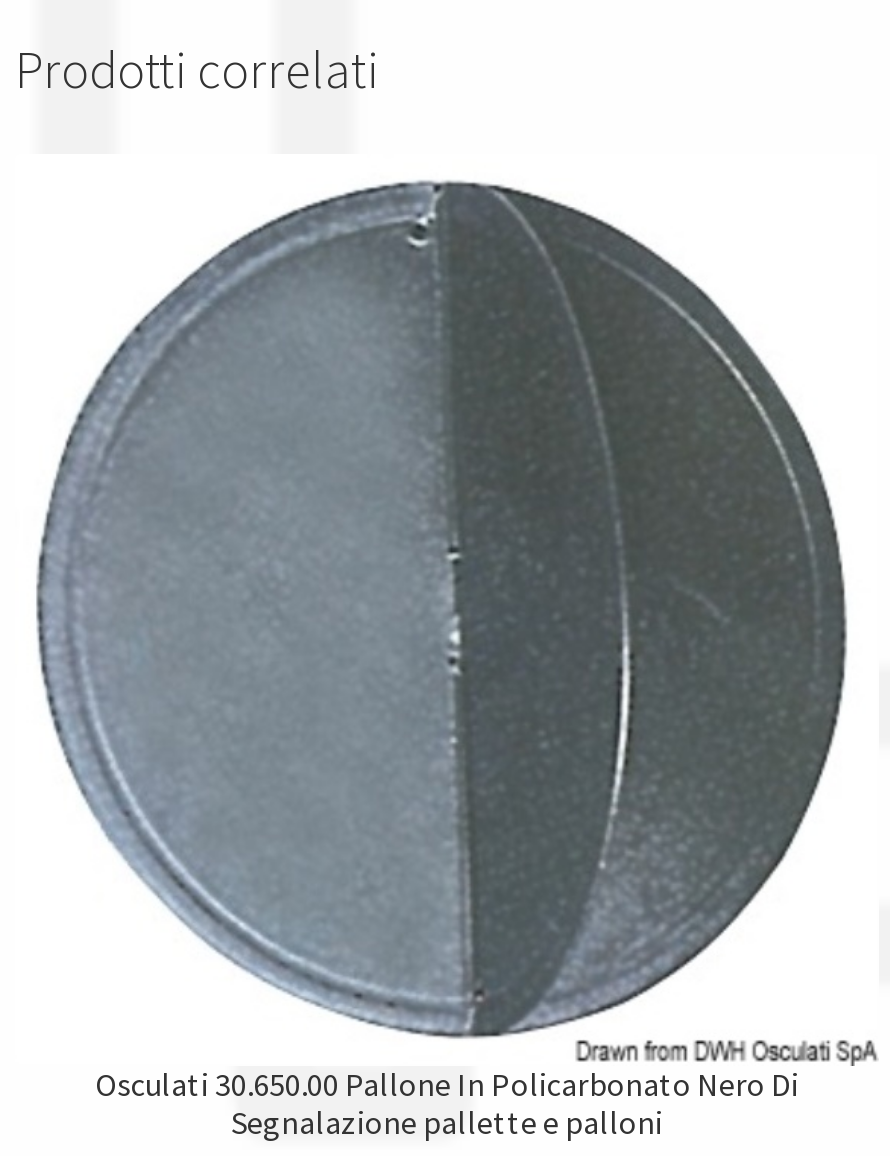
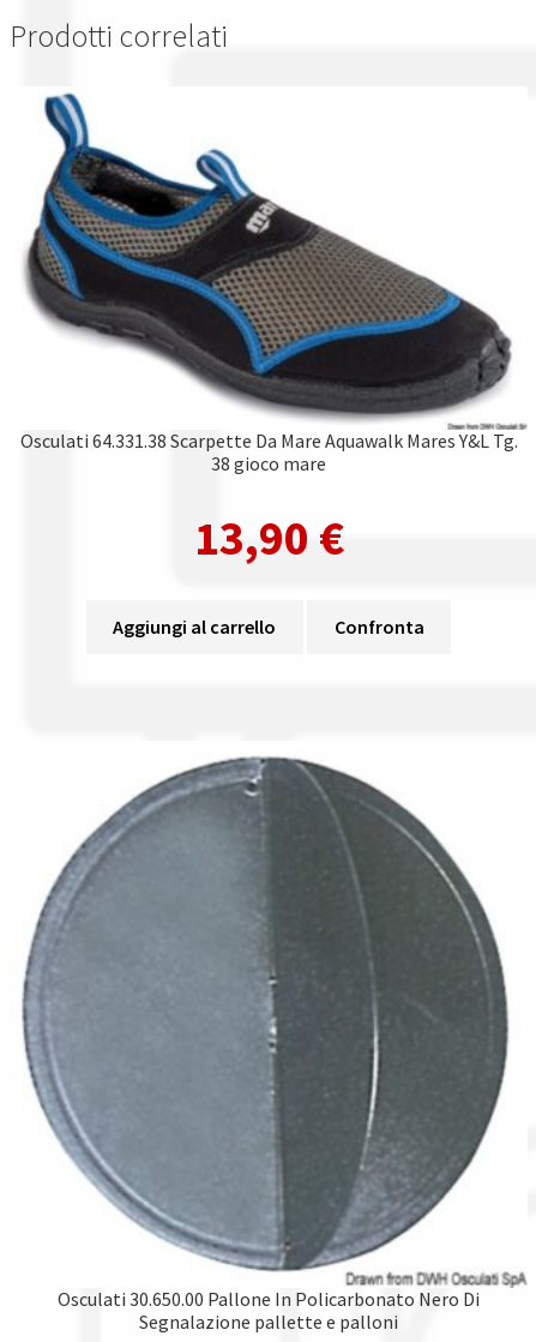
+ [image]
+ Osculati 64.331.38 Scarpette Da Mare Aquawalk Mares Y&L Tg.
+ 38 gioco mare
+ 13,90 €
+ Aggiungi al carrello
+ Confronta
